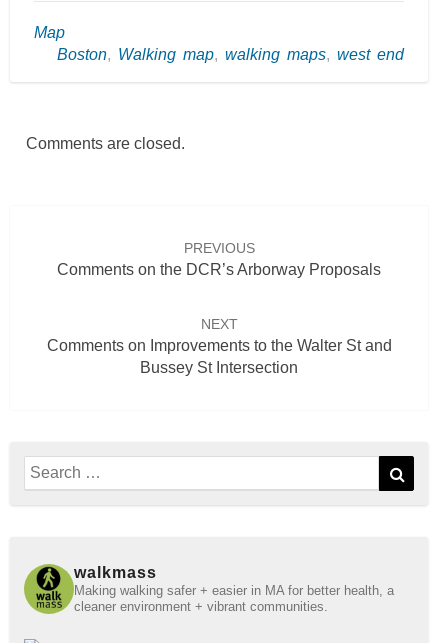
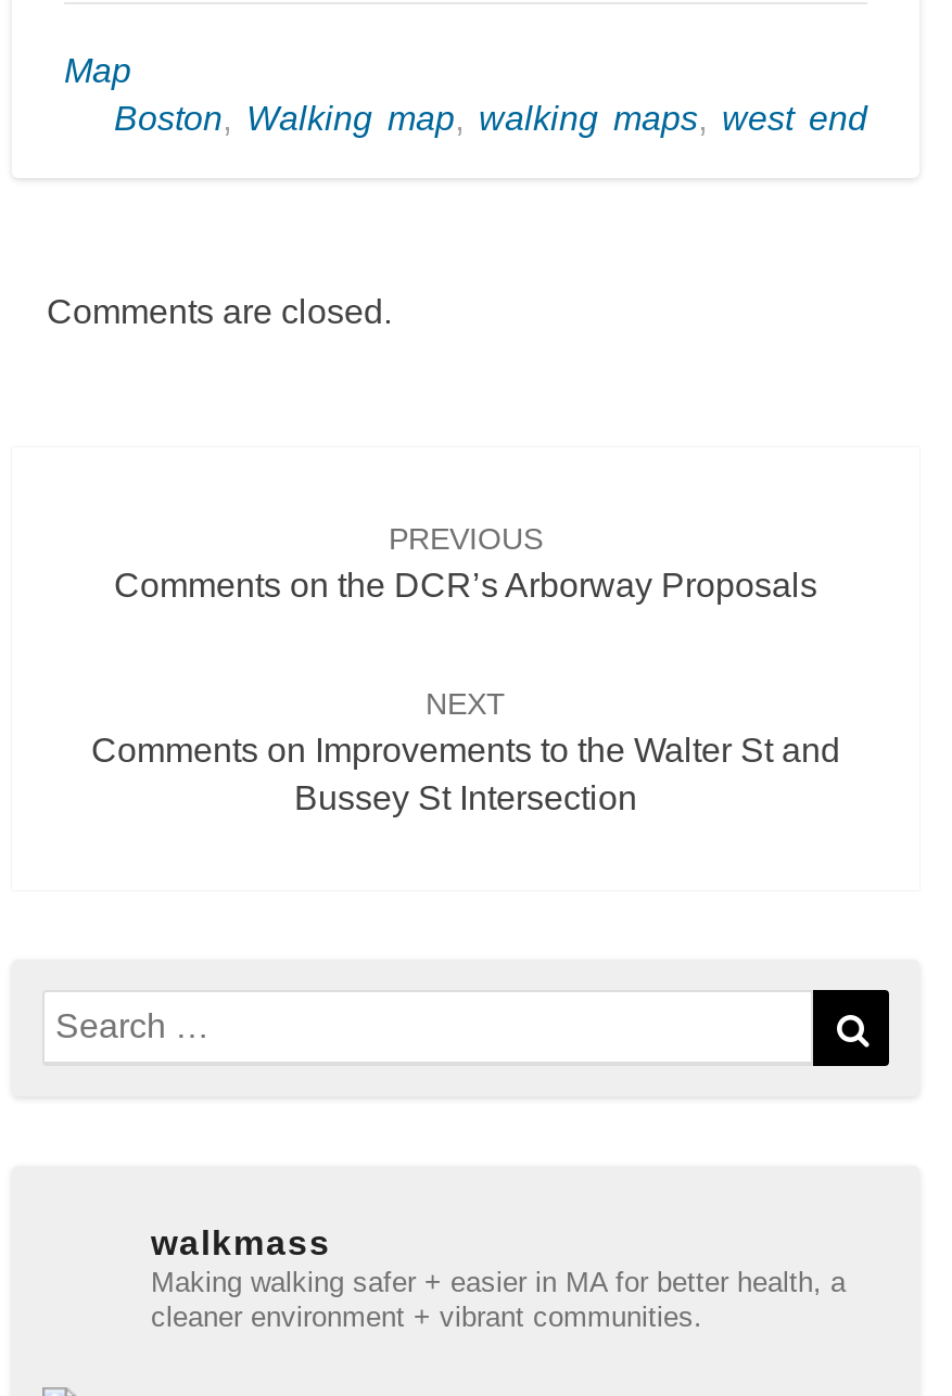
- [image]
